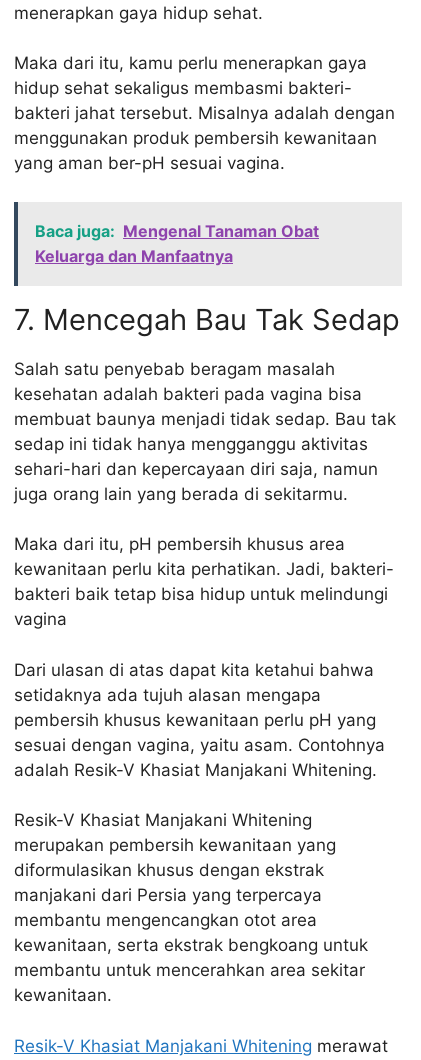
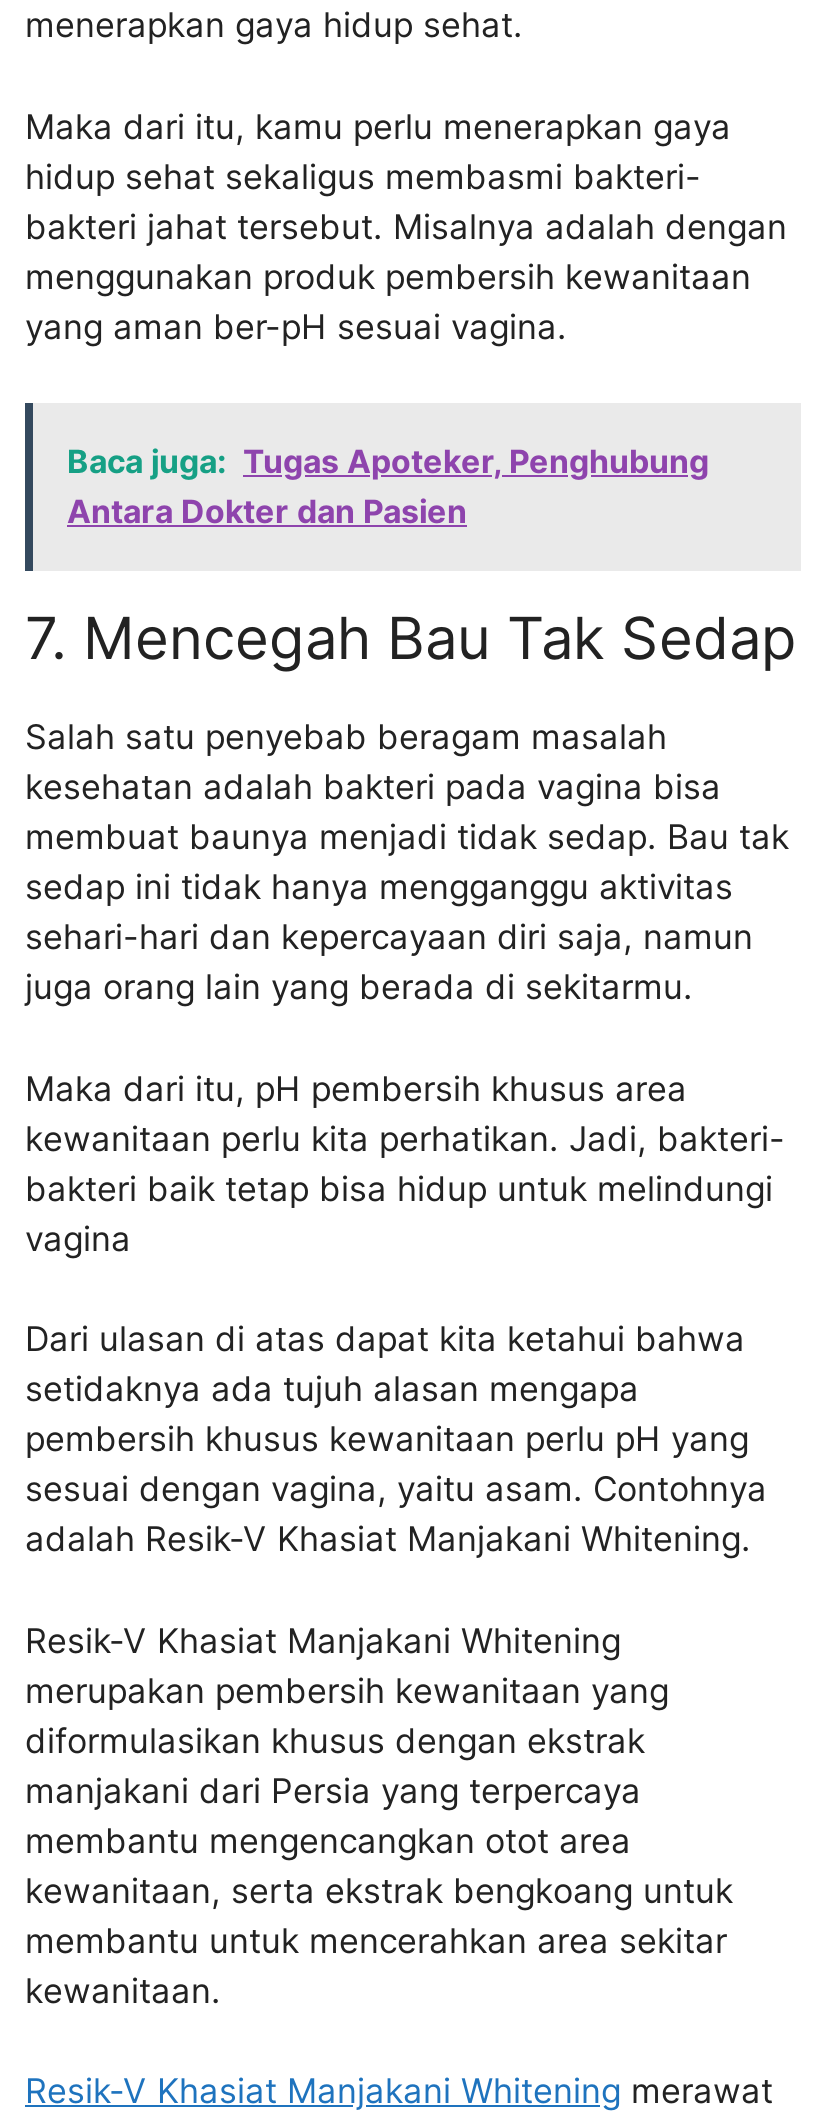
- Baca juga: Mengenal Tanaman Obat
- Keluarga dan Manfaatnya
+ Baca juga: Tugas Apoteker, Penghubung
+ Antara Dokter dan Pasien
